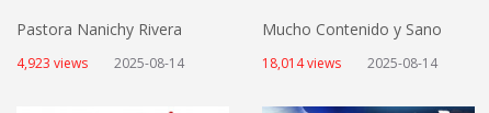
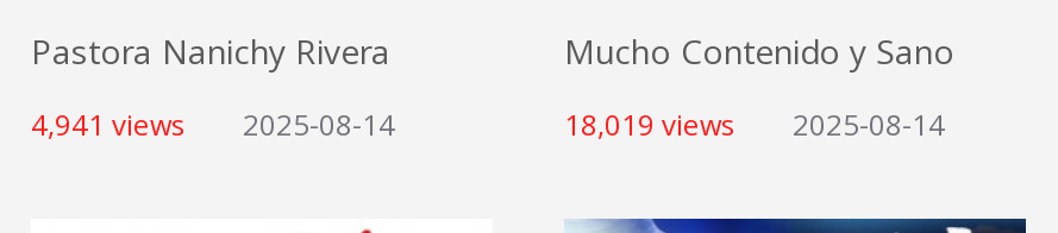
- 4,923 views 2025-08-14
+ 4,941 views 2025-08-14

- 18,014 views 2025-08-14
+ 18,019 views 2025-08-14
